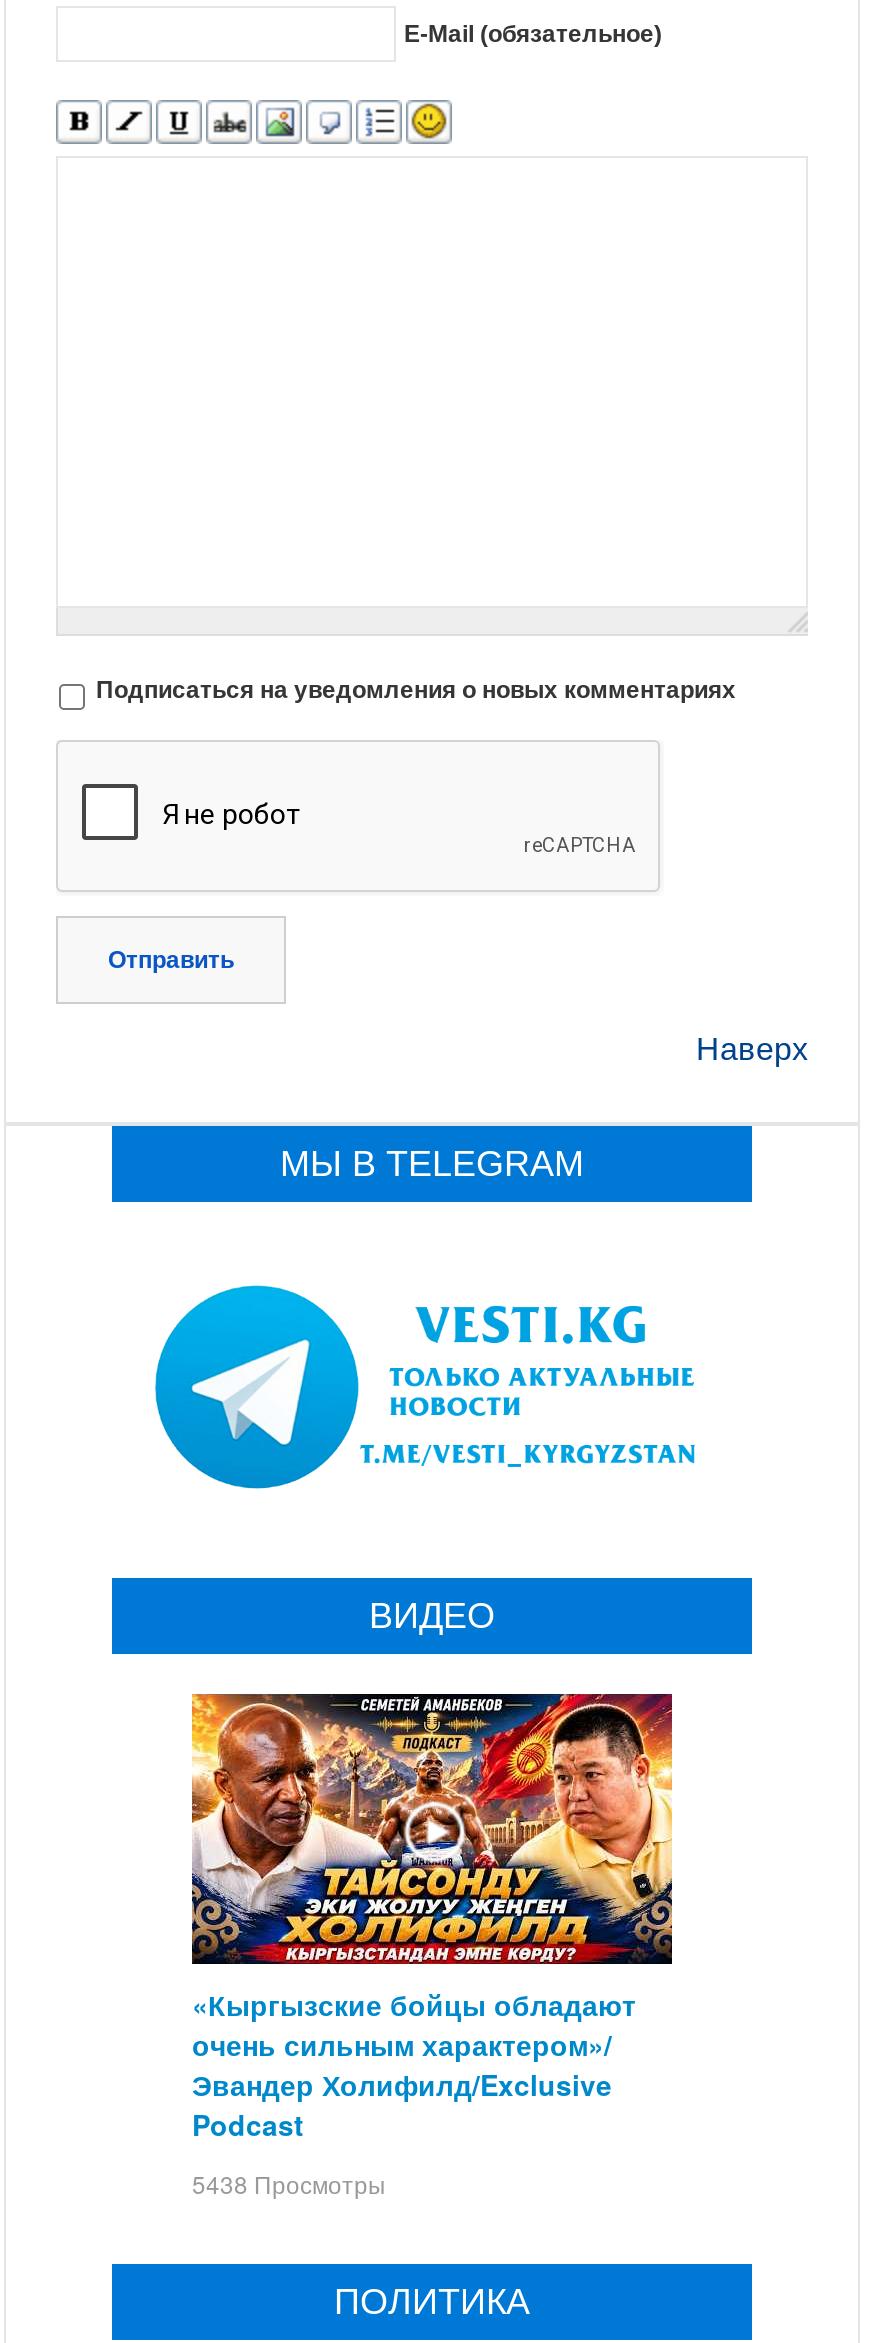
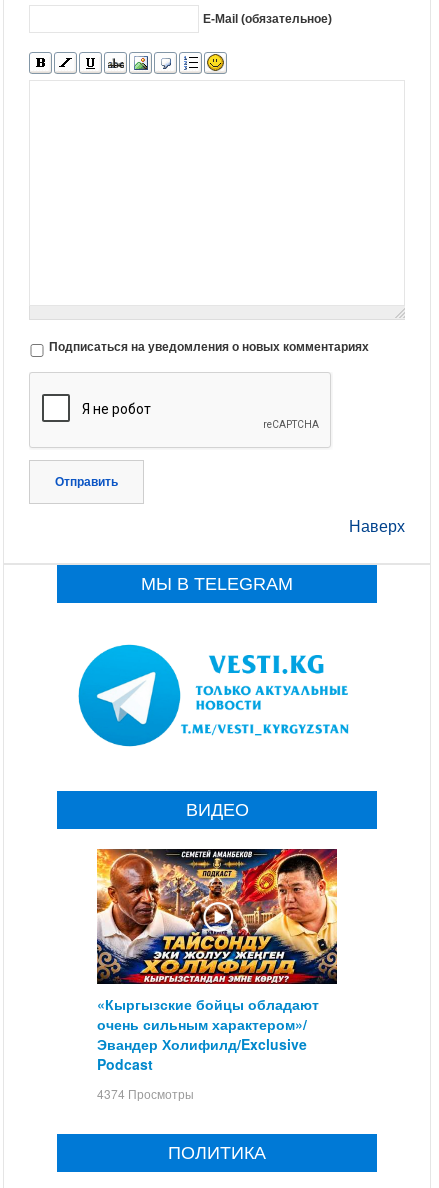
- 5438 Просмотры
+ 4374 Просмотры
